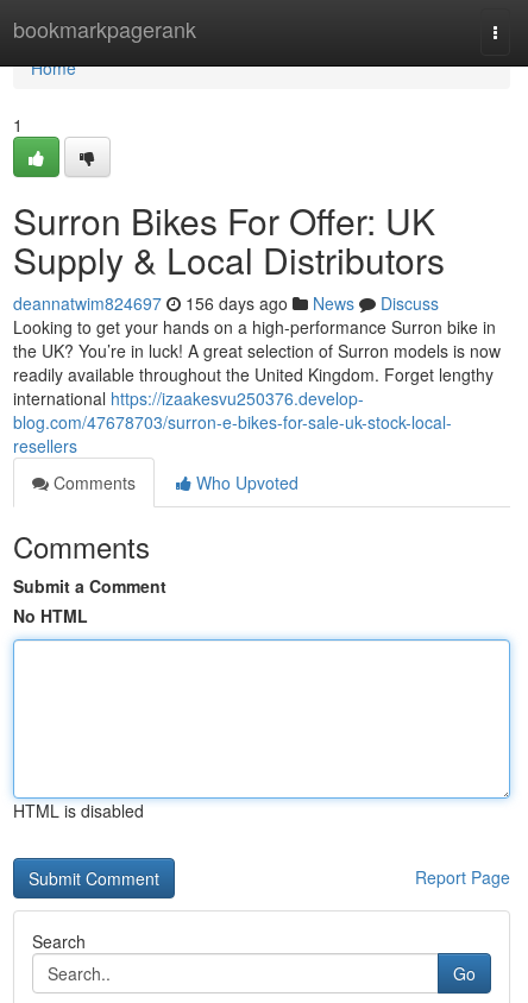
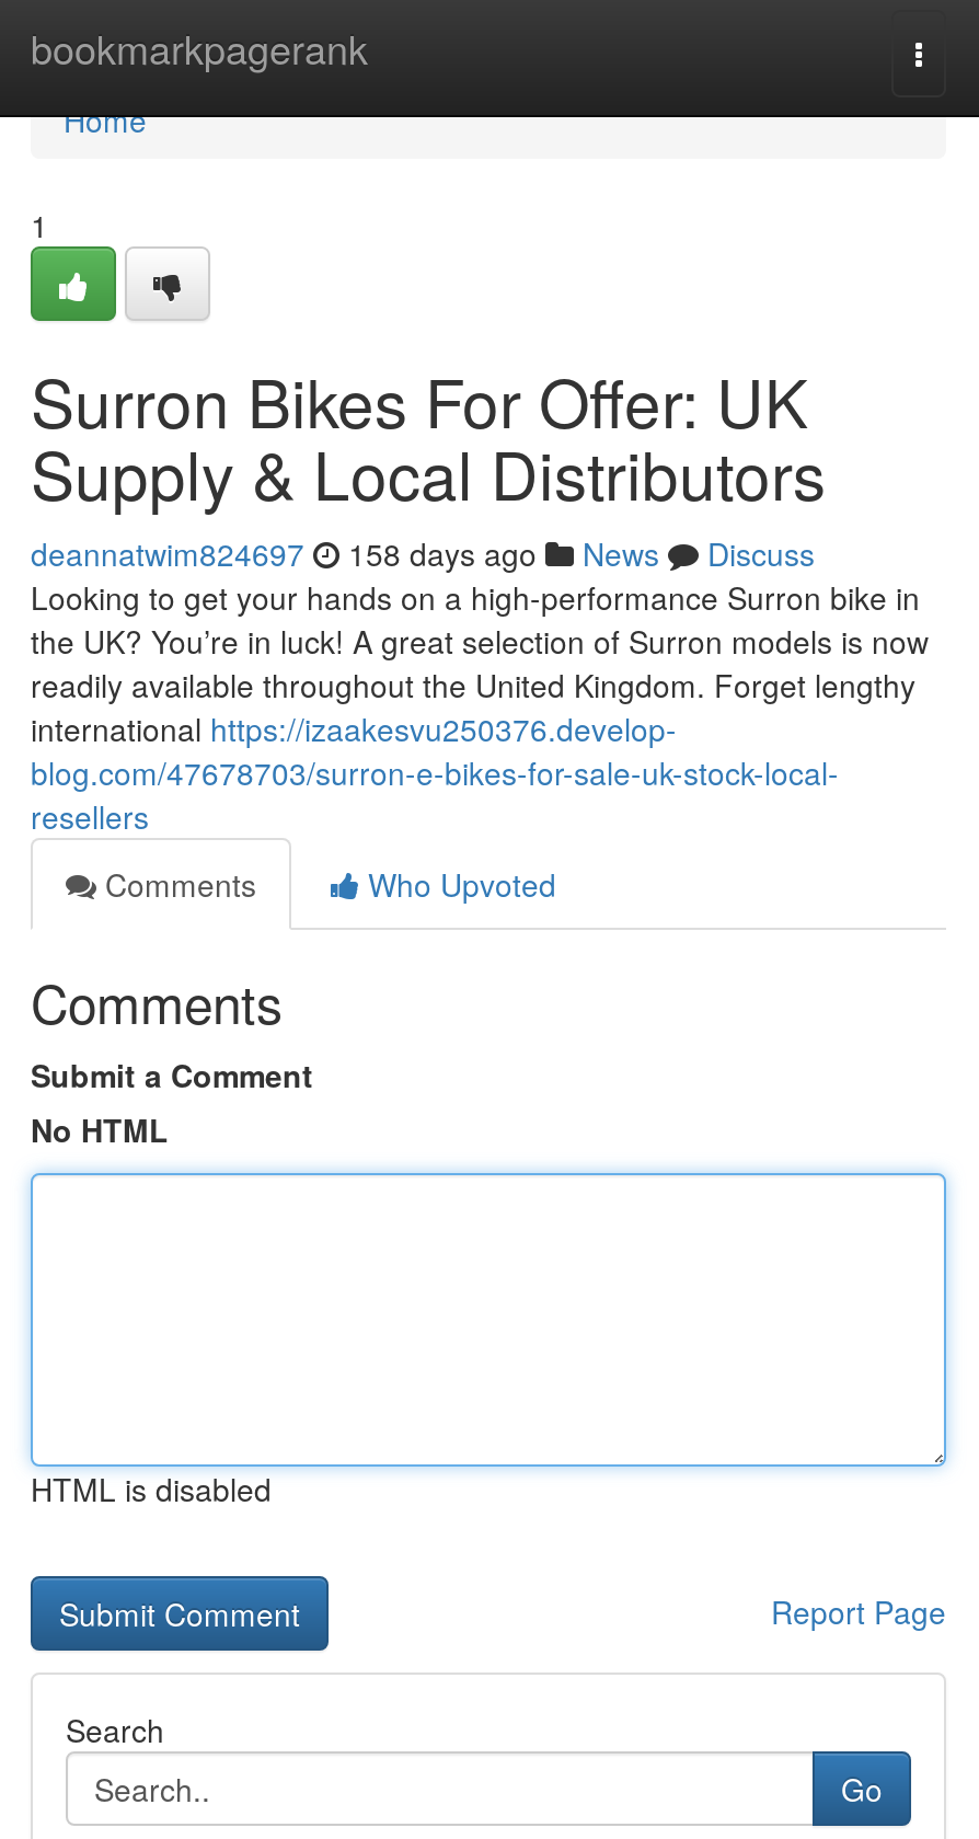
- deannatwim824697 156 days ago News Discuss
+ deannatwim824697 158 days ago News Discuss
